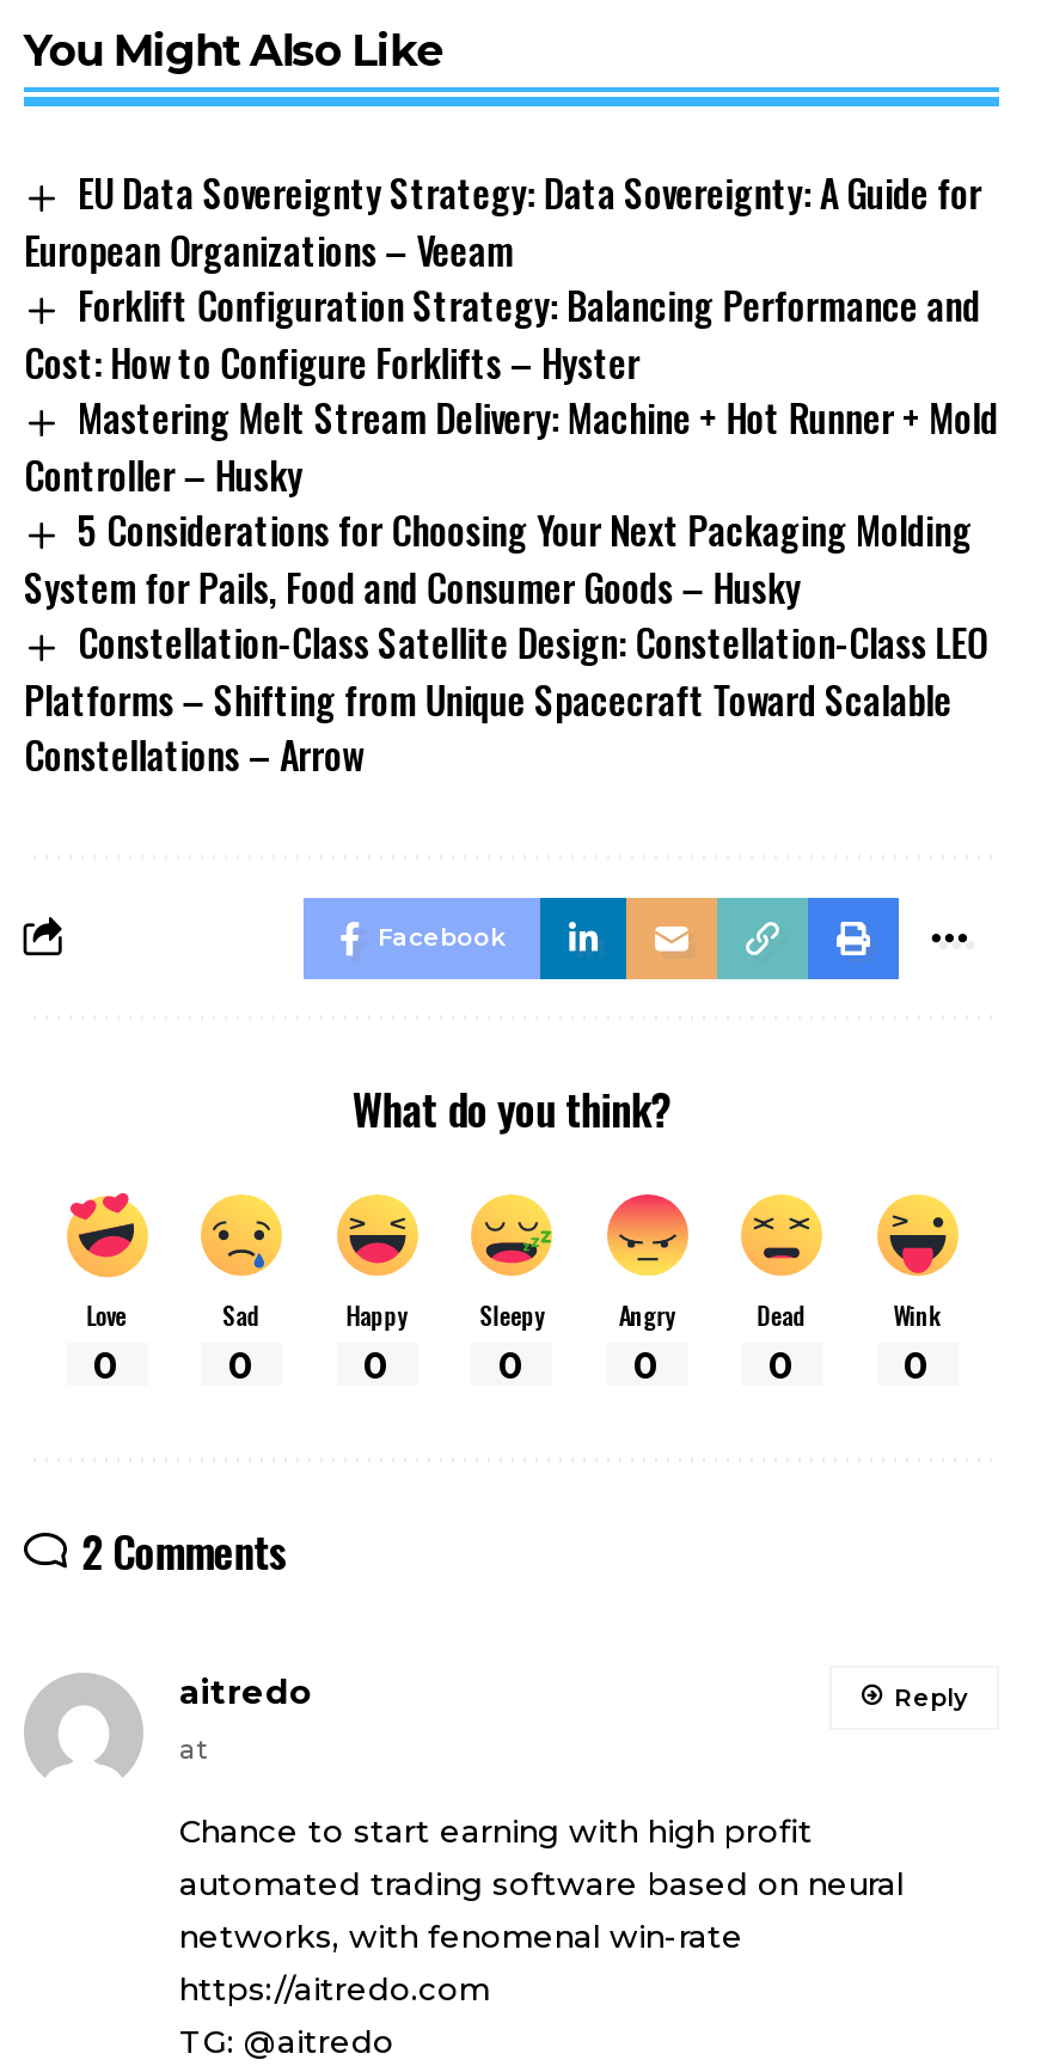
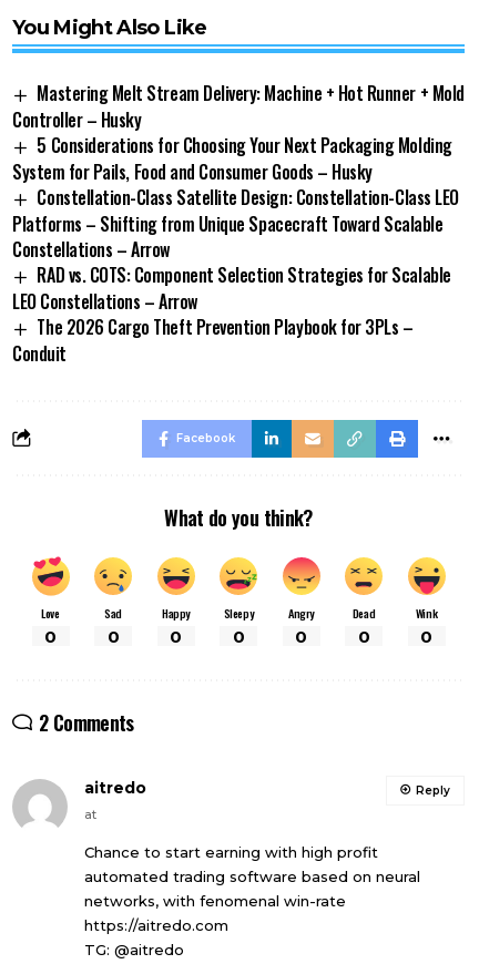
- EU Data Sovereignty Strategy: Data Sovereignty: A Guide for
- European Organizations – Veeam
- Forklift Configuration Strategy: Balancing Performance and
- Cost: How to Configure Forklifts – Hyster

moved up: Mastering Melt Stream Delivery: Machine + Hot Runner + Mold | Controller – Husky | 5 Considerations for Choosing Your Next Packaging Molding | System for Pails, Food and Consumer Goods – Husky | Constellation-Class Satellite Design: Constellation-Class LEO | Platforms – Shifting from Unique Spacecraft Toward Scalable | Constellations – Arrow

+ RAD vs. COTS: Component Selection Strategies for Scalable
+ LEO Constellations – Arrow
+ The 2026 Cargo Theft Prevention Playbook for 3PLs –
+ Conduit
